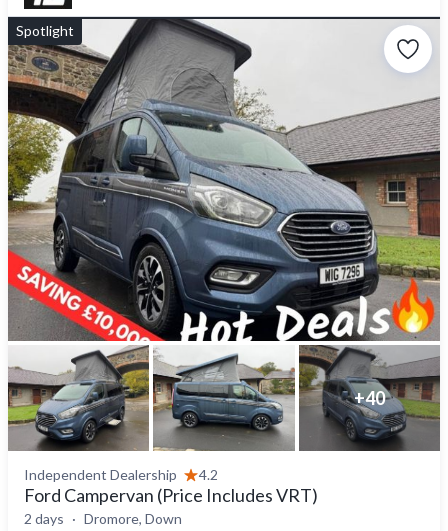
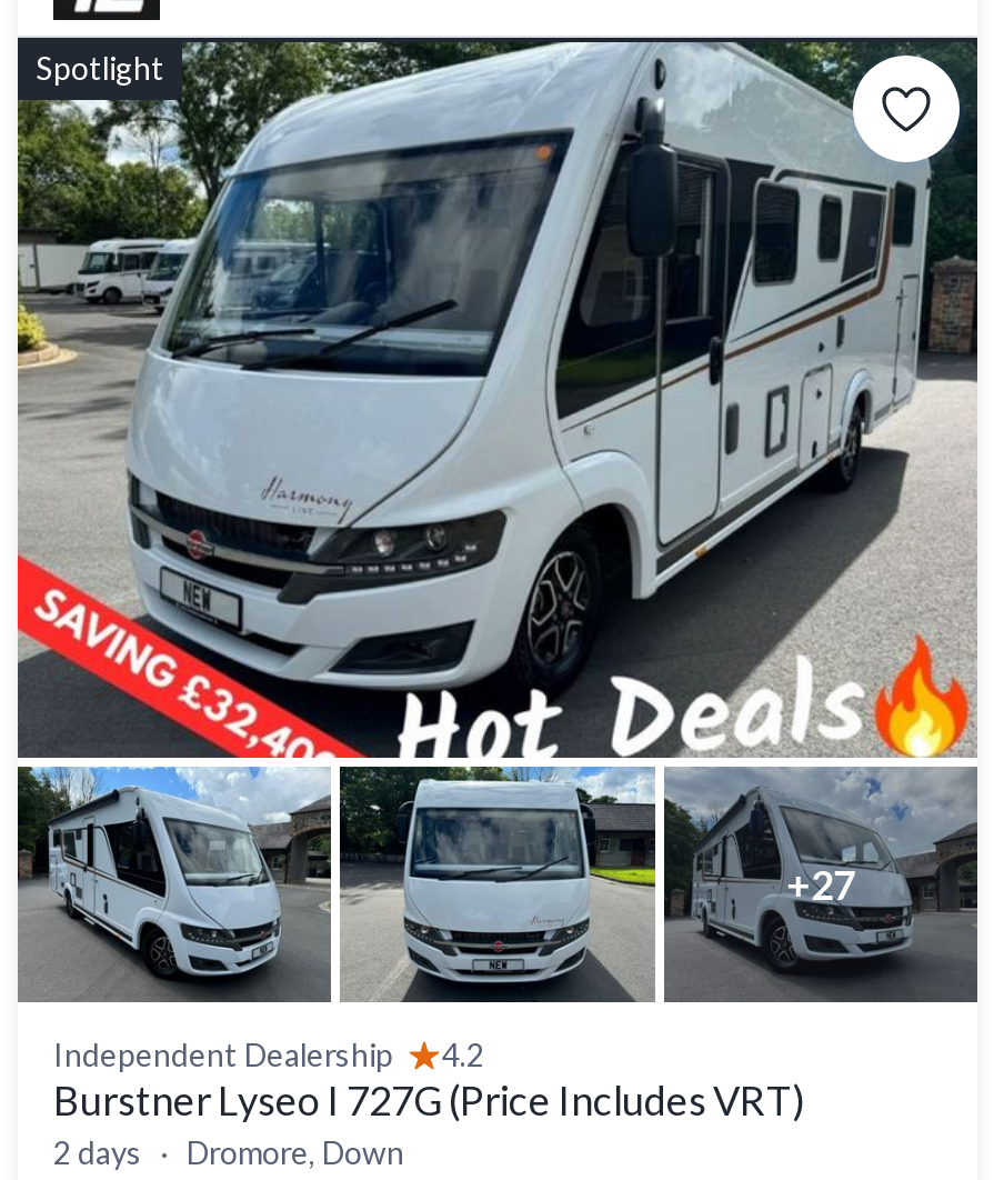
- [image]
- +40
+ [image]
+ +27

- Ford Campervan (Price Includes VRT)
+ Burstner Lyseo I 727G (Price Includes VRT)
